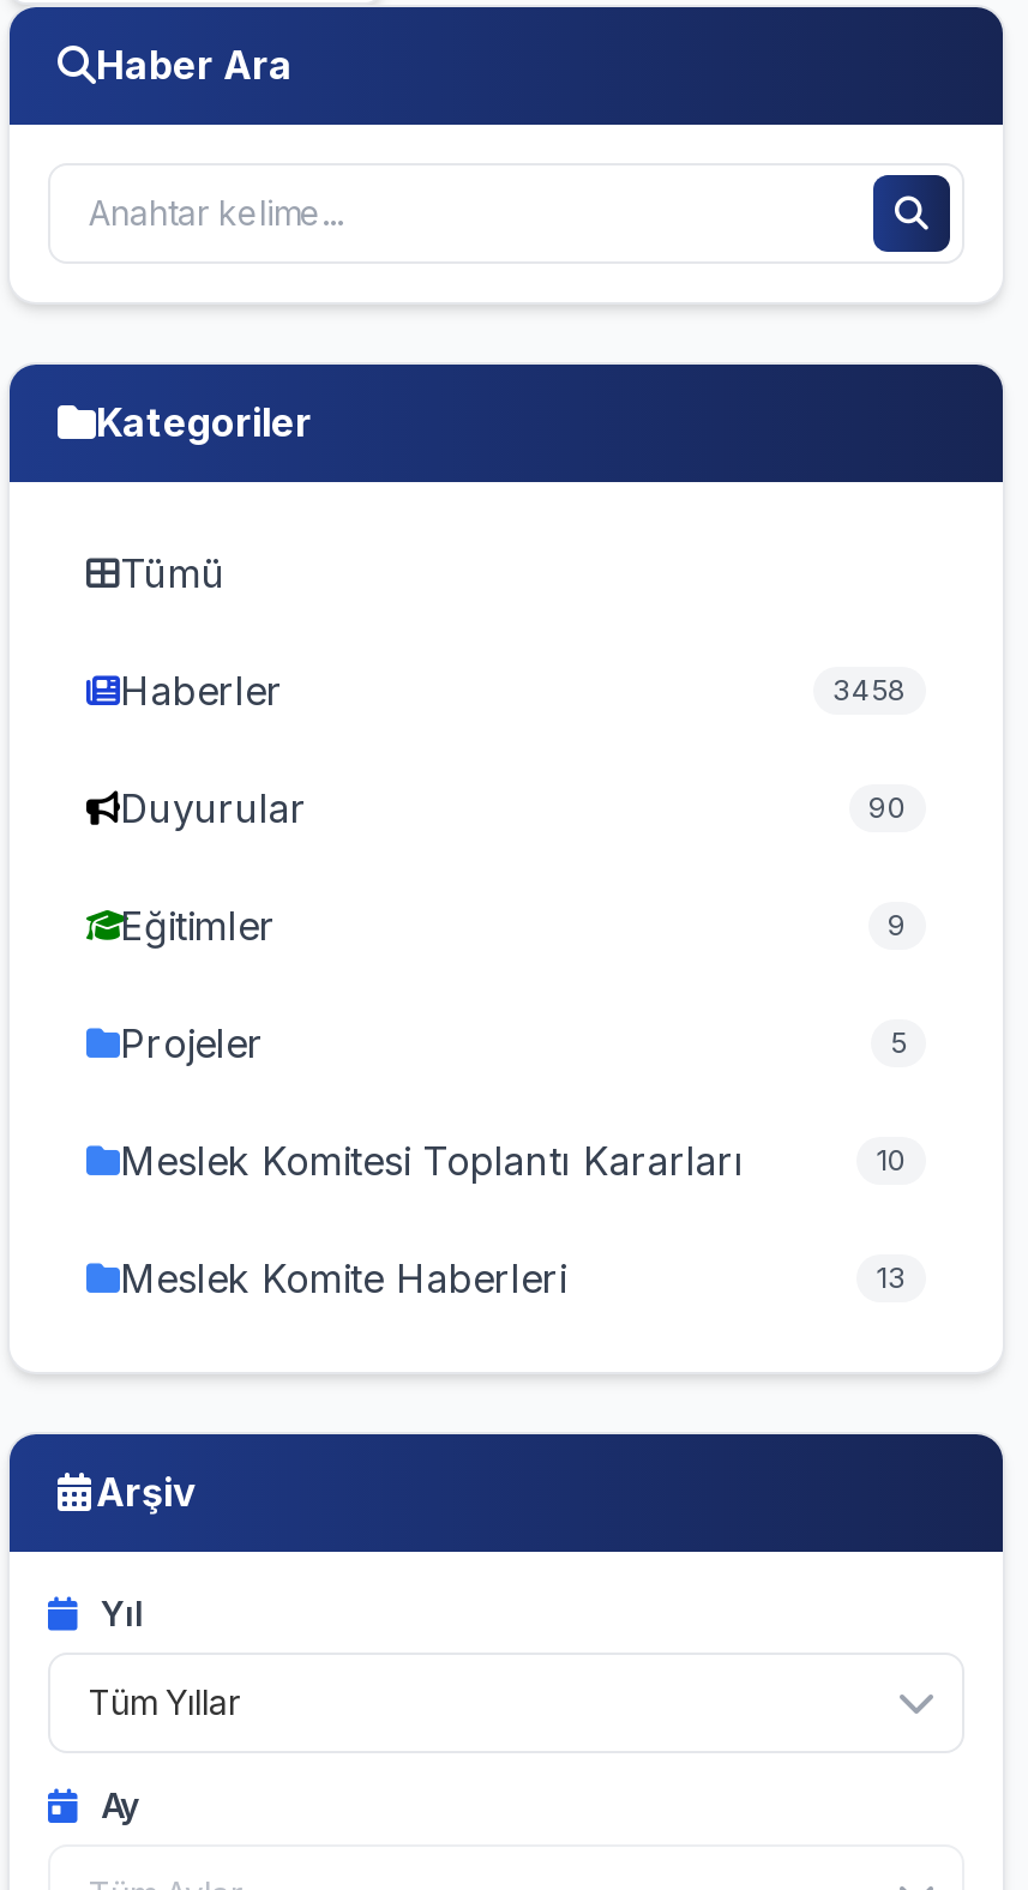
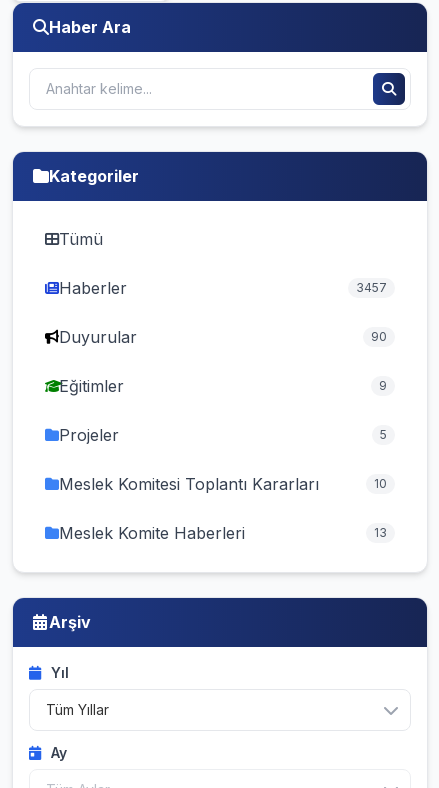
- 3458
+ 3457
